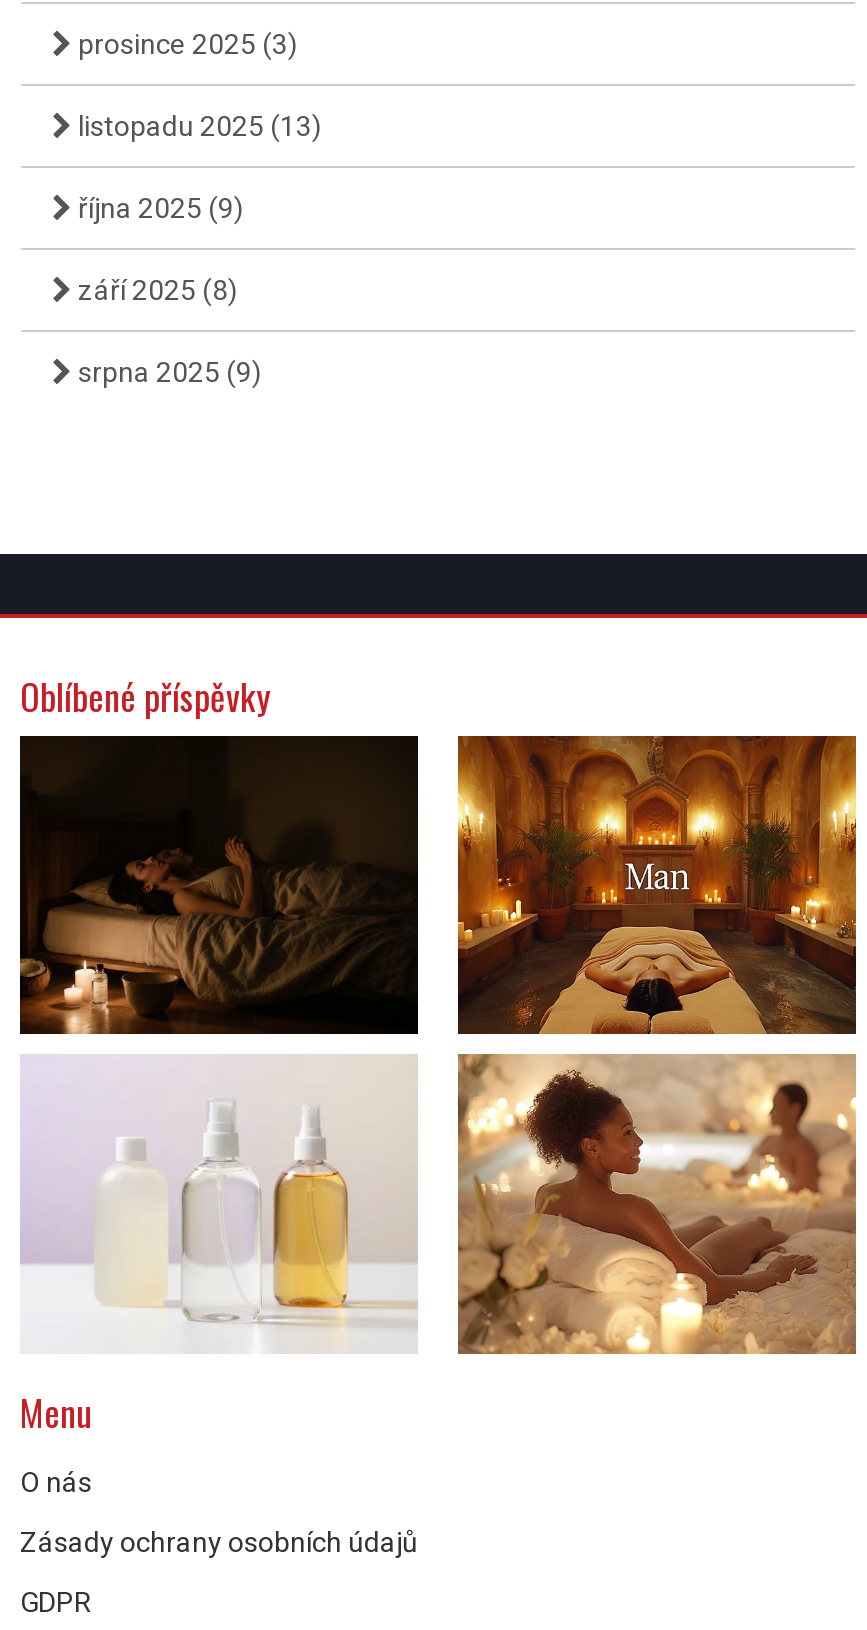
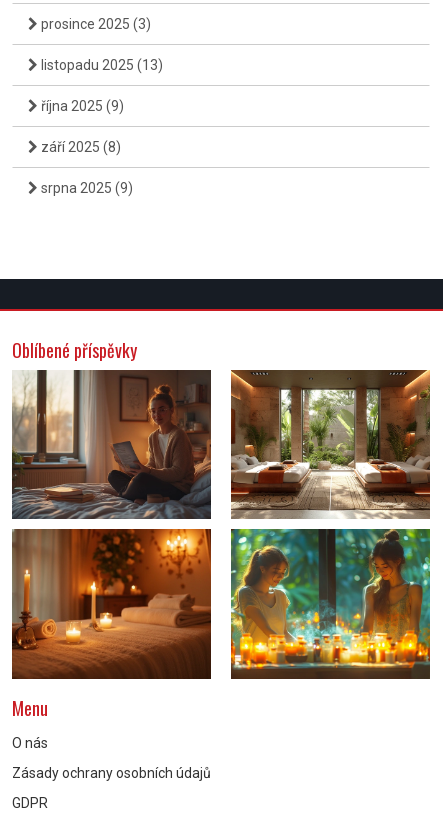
- [image]
+ [image]

- [image]
+ [image]

- [image]
+ [image]

- [image]
+ [image]
